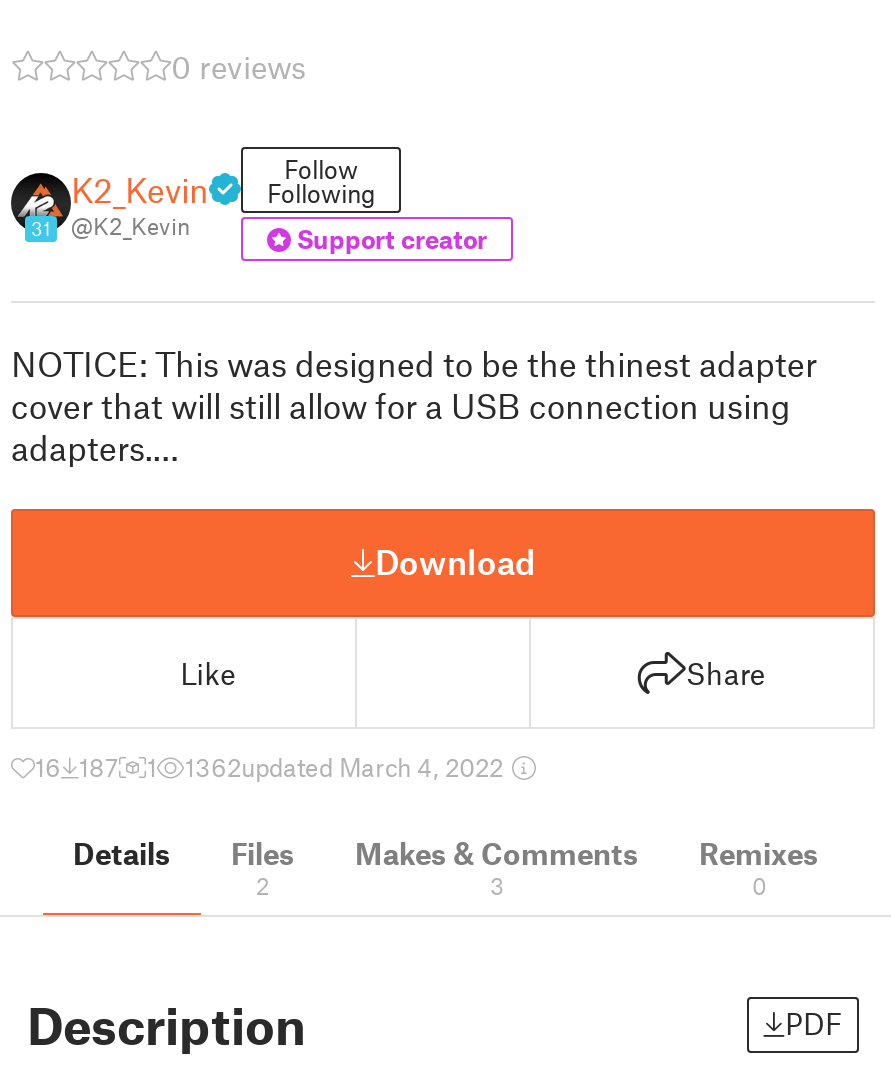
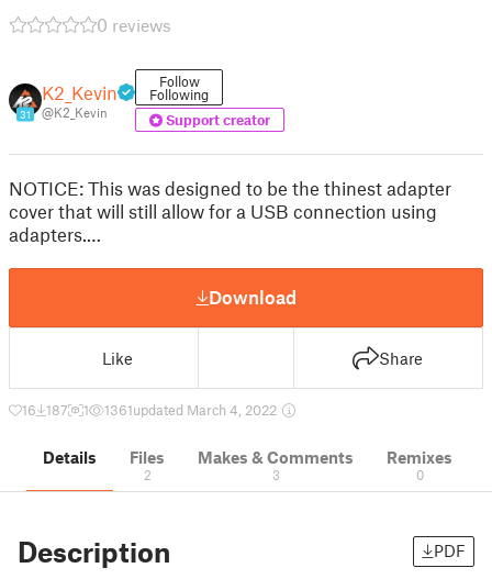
- 1362updated March 4, 2022
+ 1361updated March 4, 2022
